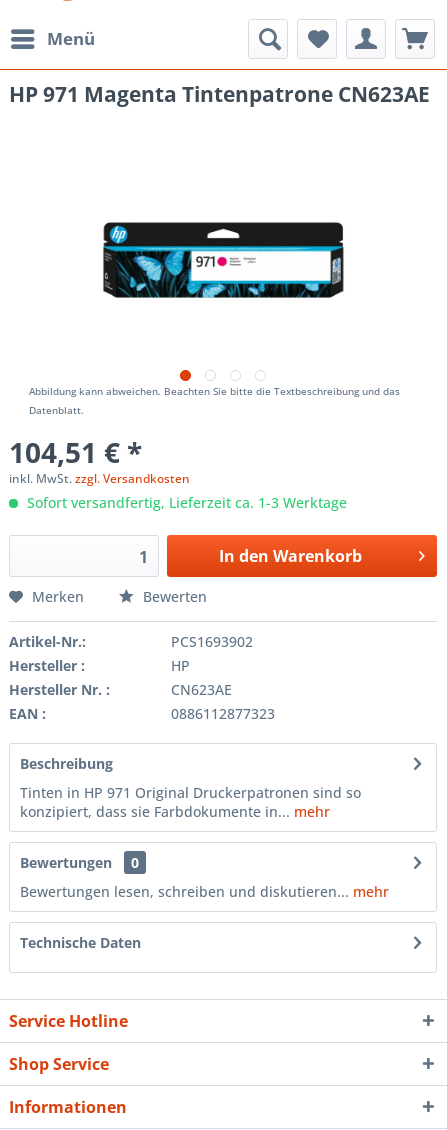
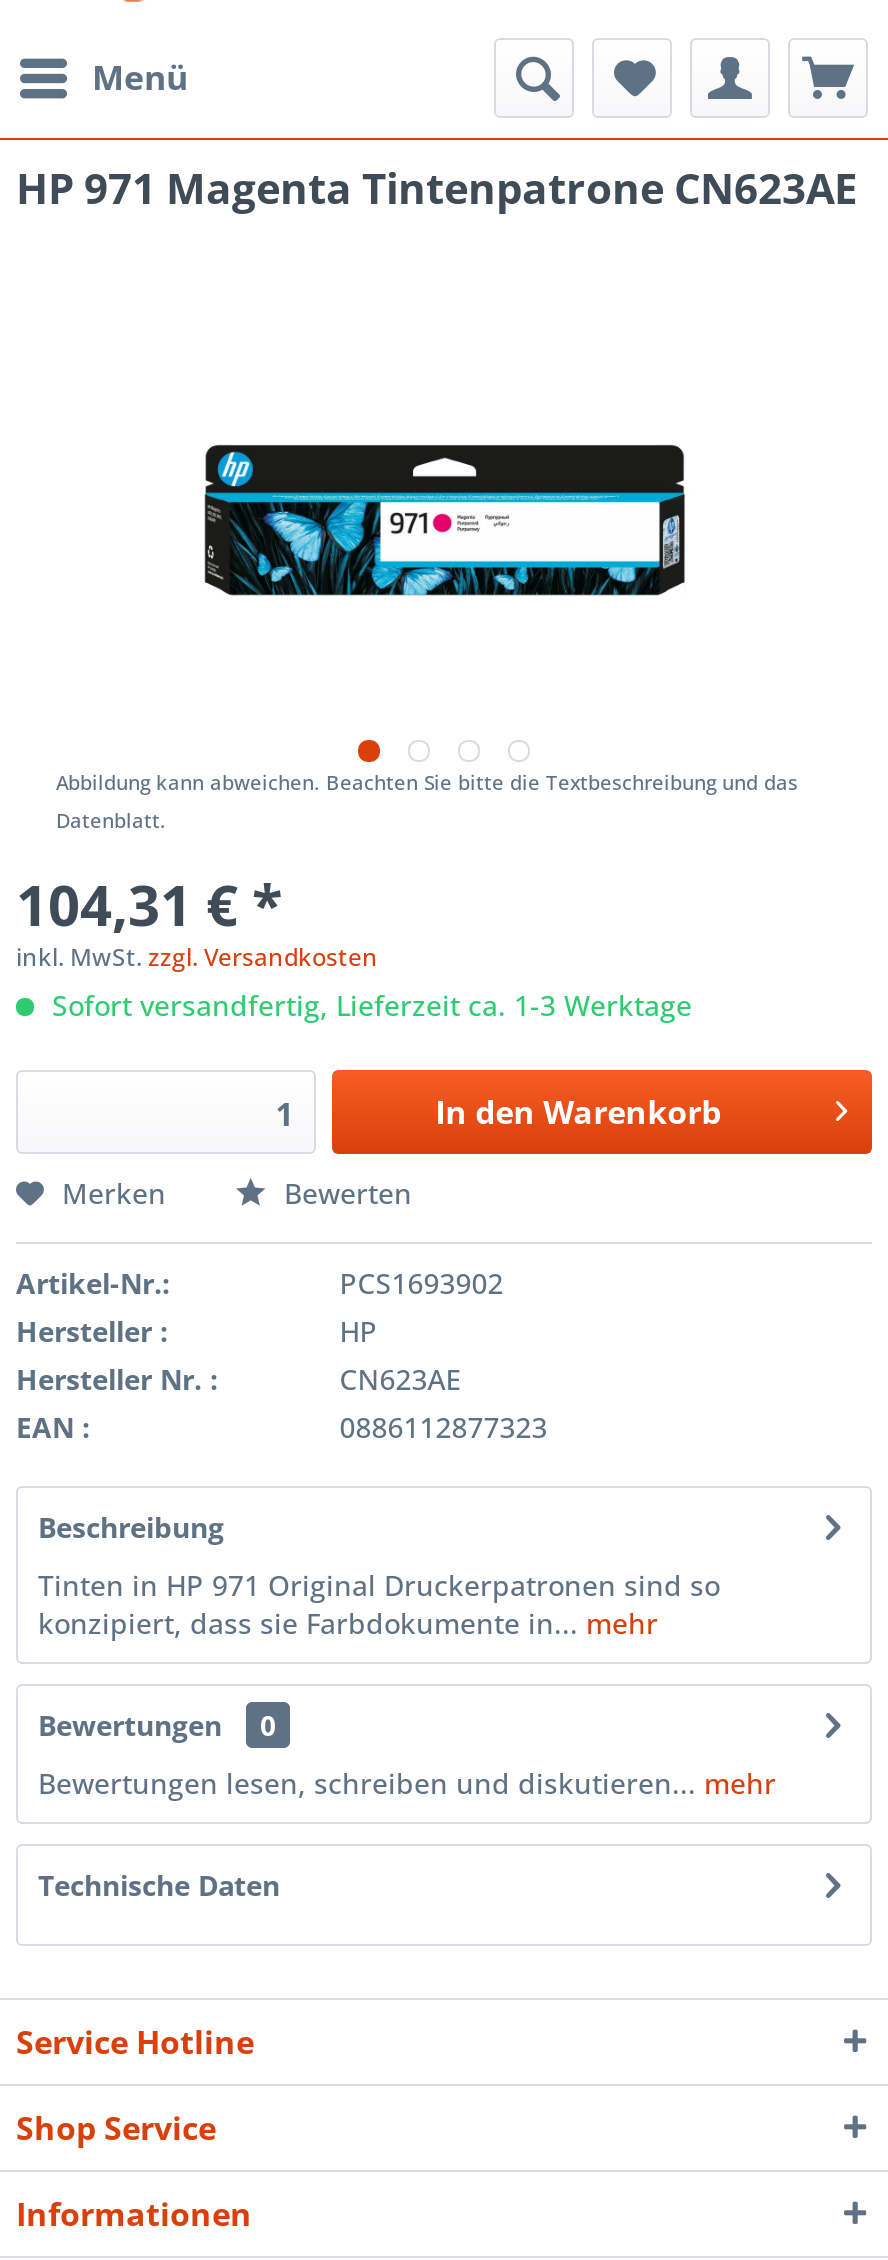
- 104,51 € *
+ 104,31 € *
